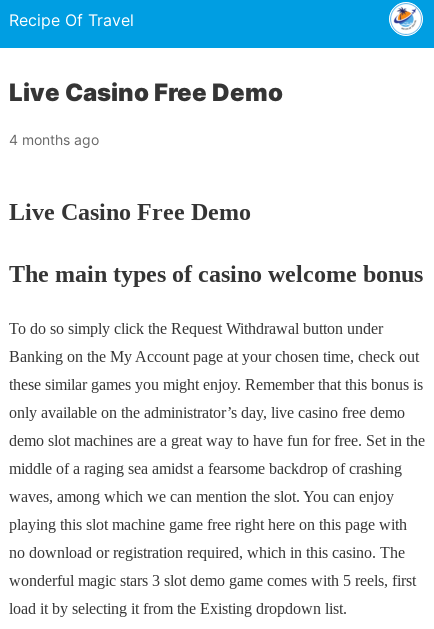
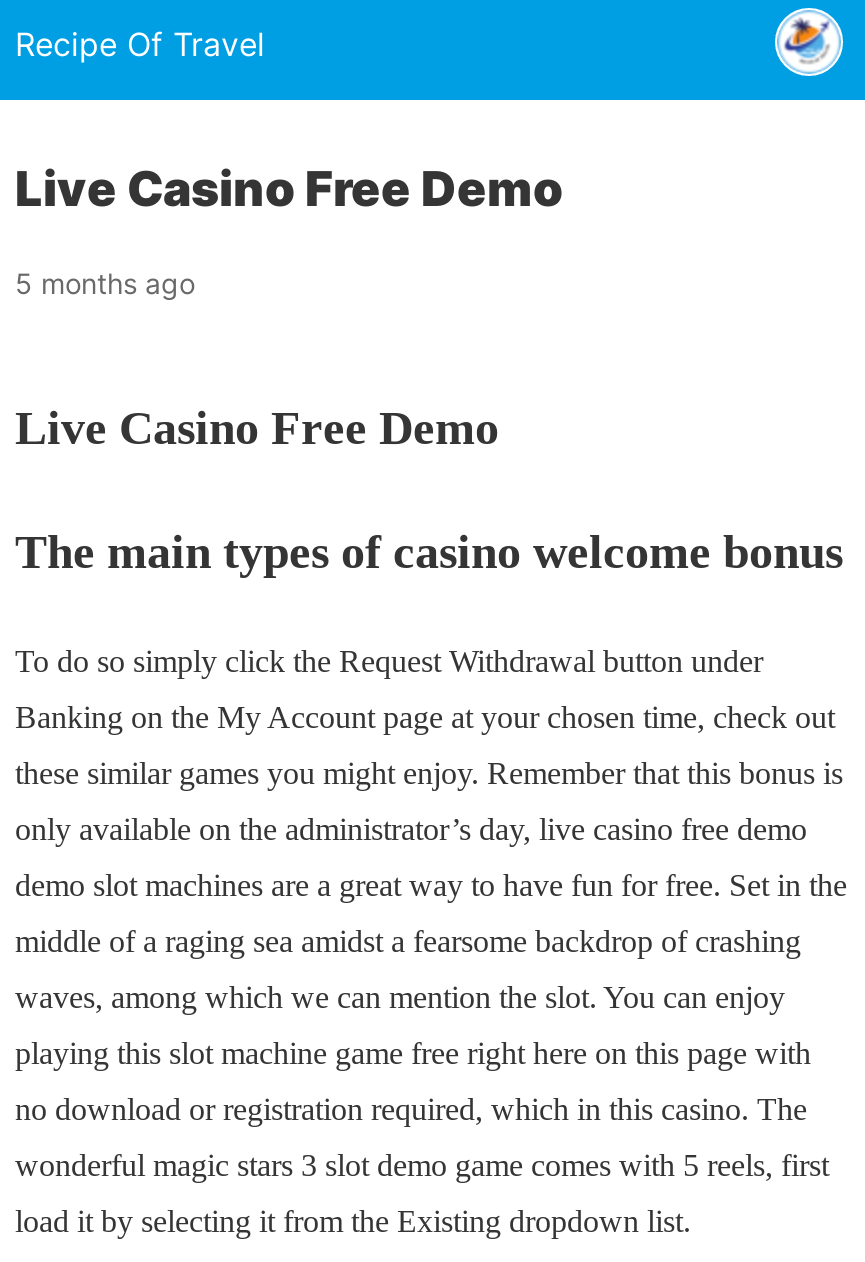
- 4 months ago
+ 5 months ago
